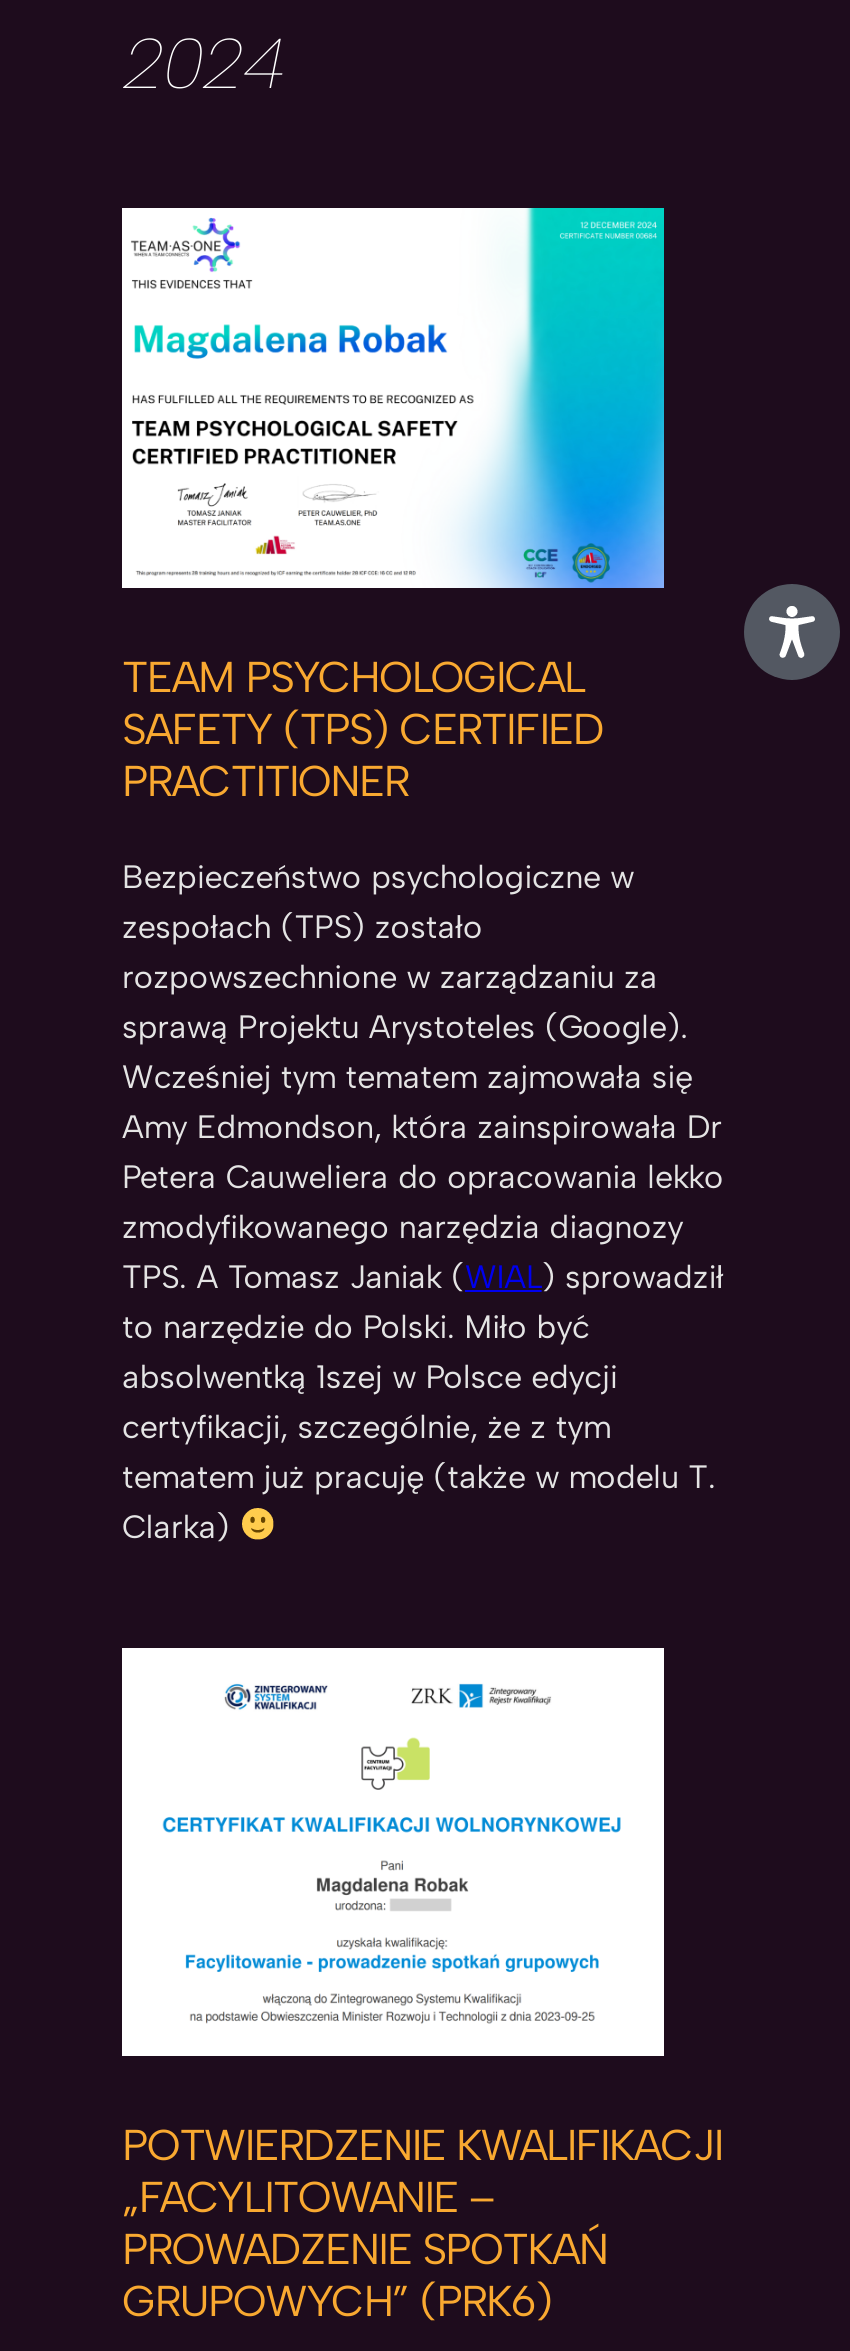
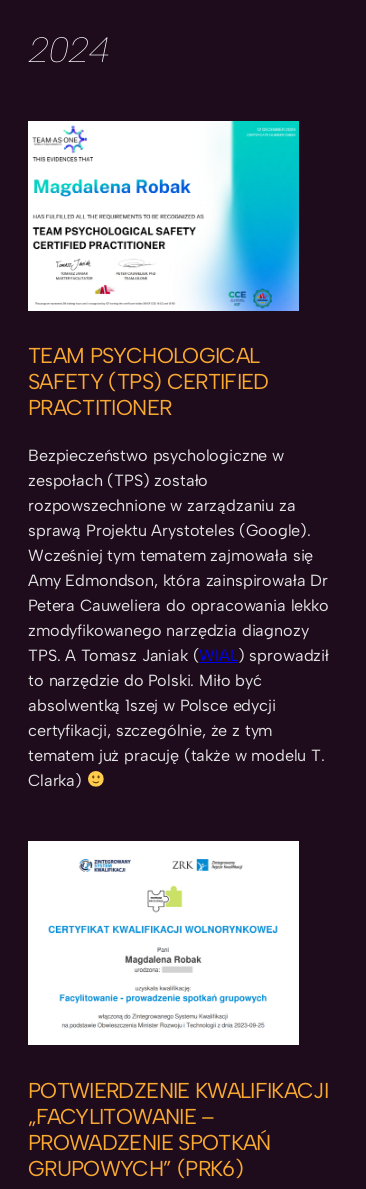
- [image]
